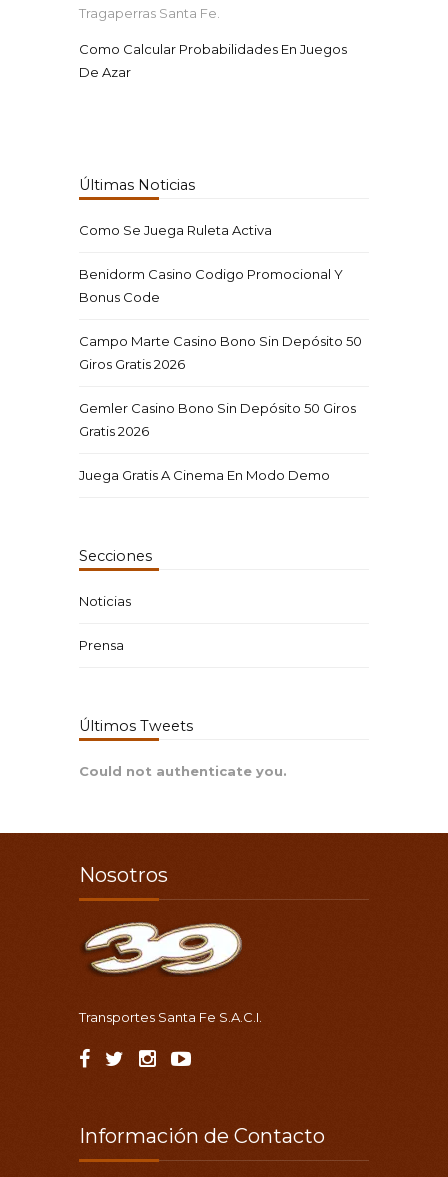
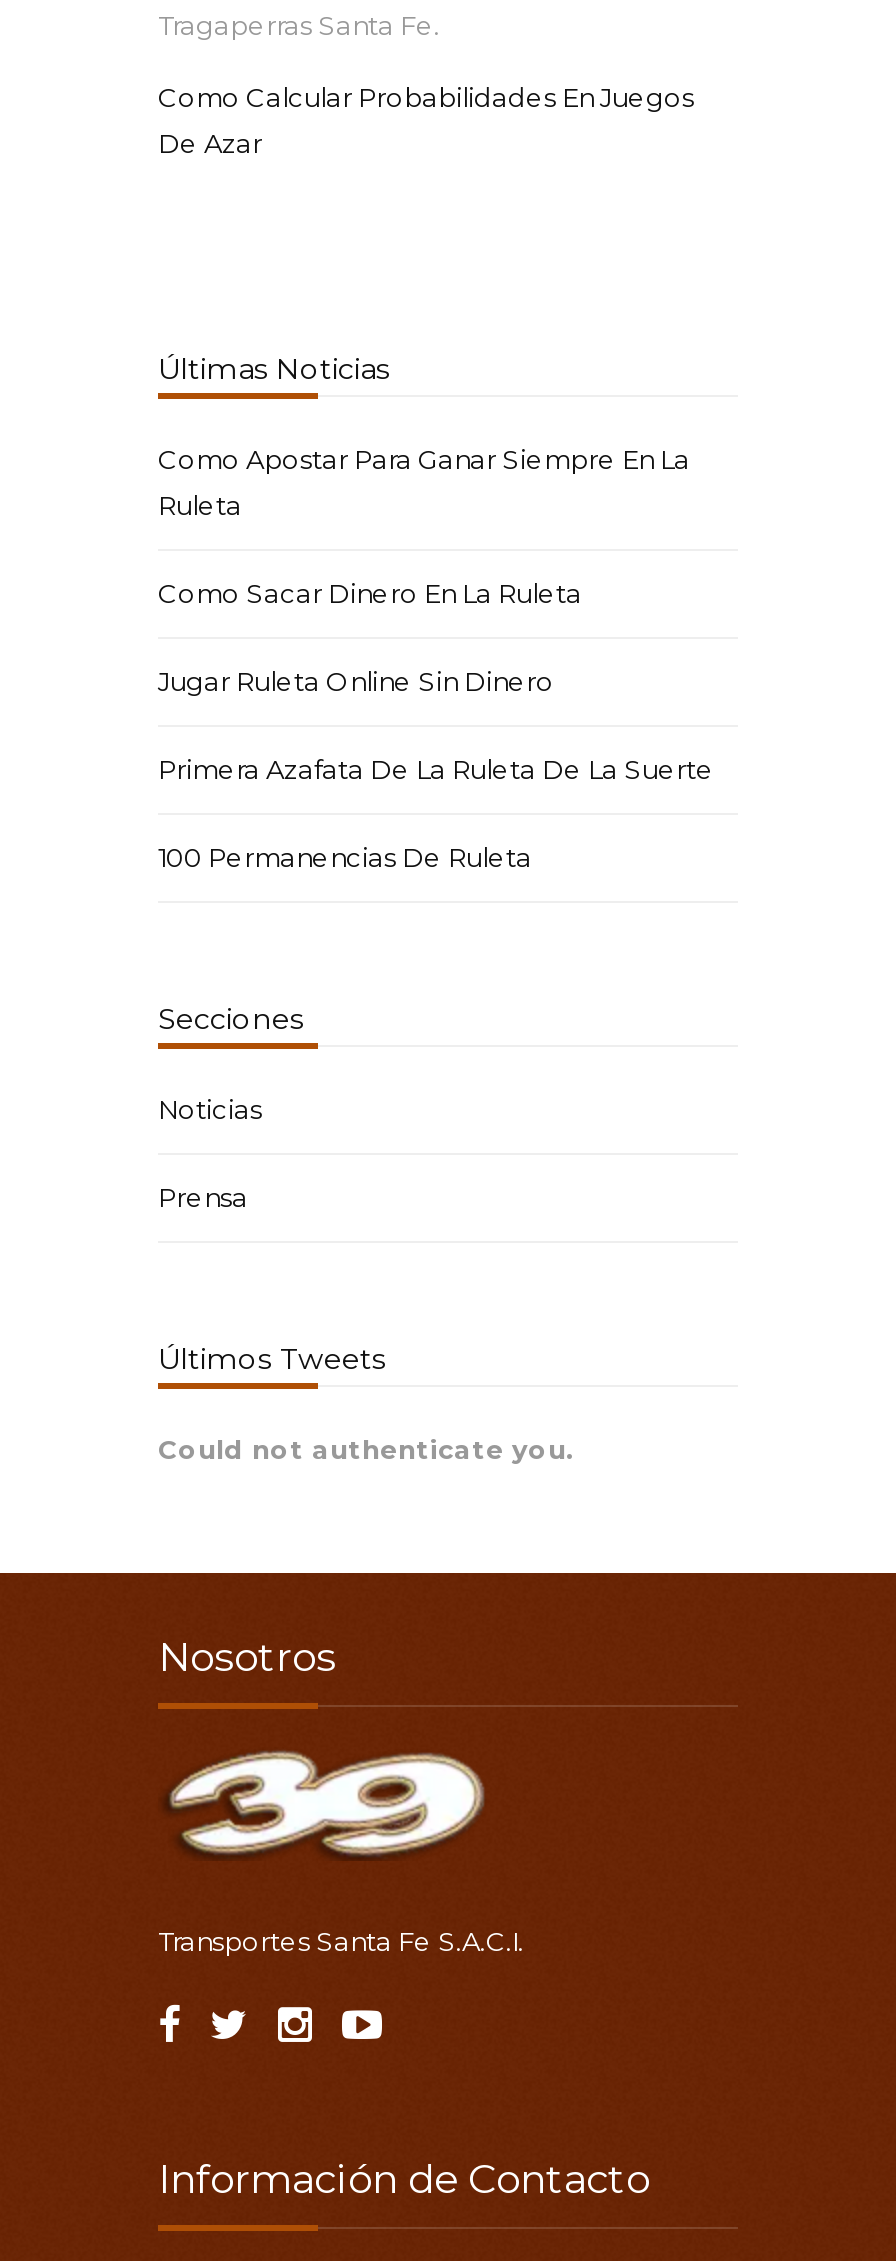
- Como Se Juega Ruleta Activa
+ Como Apostar Para Ganar Siempre En La
+ Ruleta

- Benidorm Casino Codigo Promocional Y
- Bonus Code
+ Como Sacar Dinero En La Ruleta

- Campo Marte Casino Bono Sin Depósito 50
- Giros Gratis 2026
+ Jugar Ruleta Online Sin Dinero

- Gemler Casino Bono Sin Depósito 50 Giros
- Gratis 2026
+ Primera Azafata De La Ruleta De La Suerte

- Juega Gratis A Cinema En Modo Demo
+ 100 Permanencias De Ruleta
